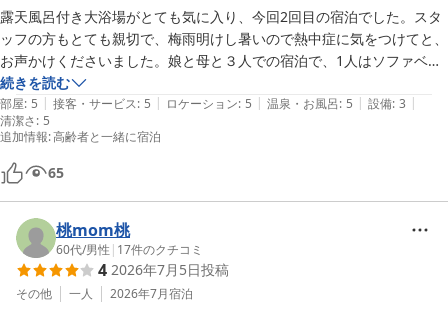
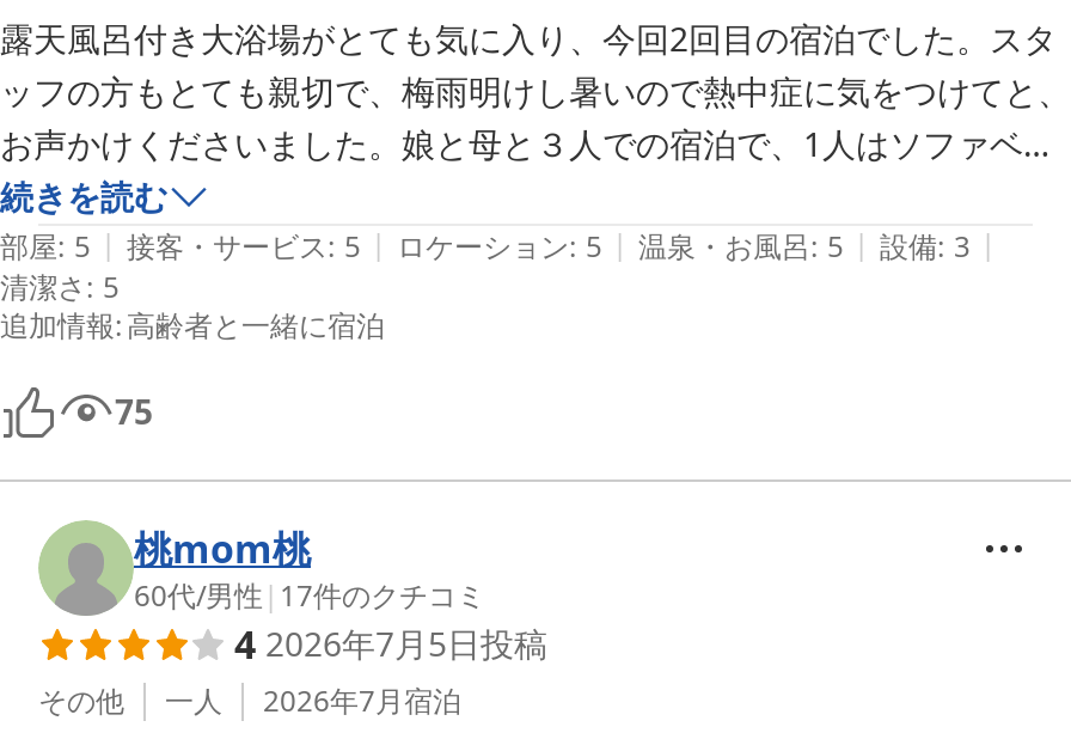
- 65
+ 75
